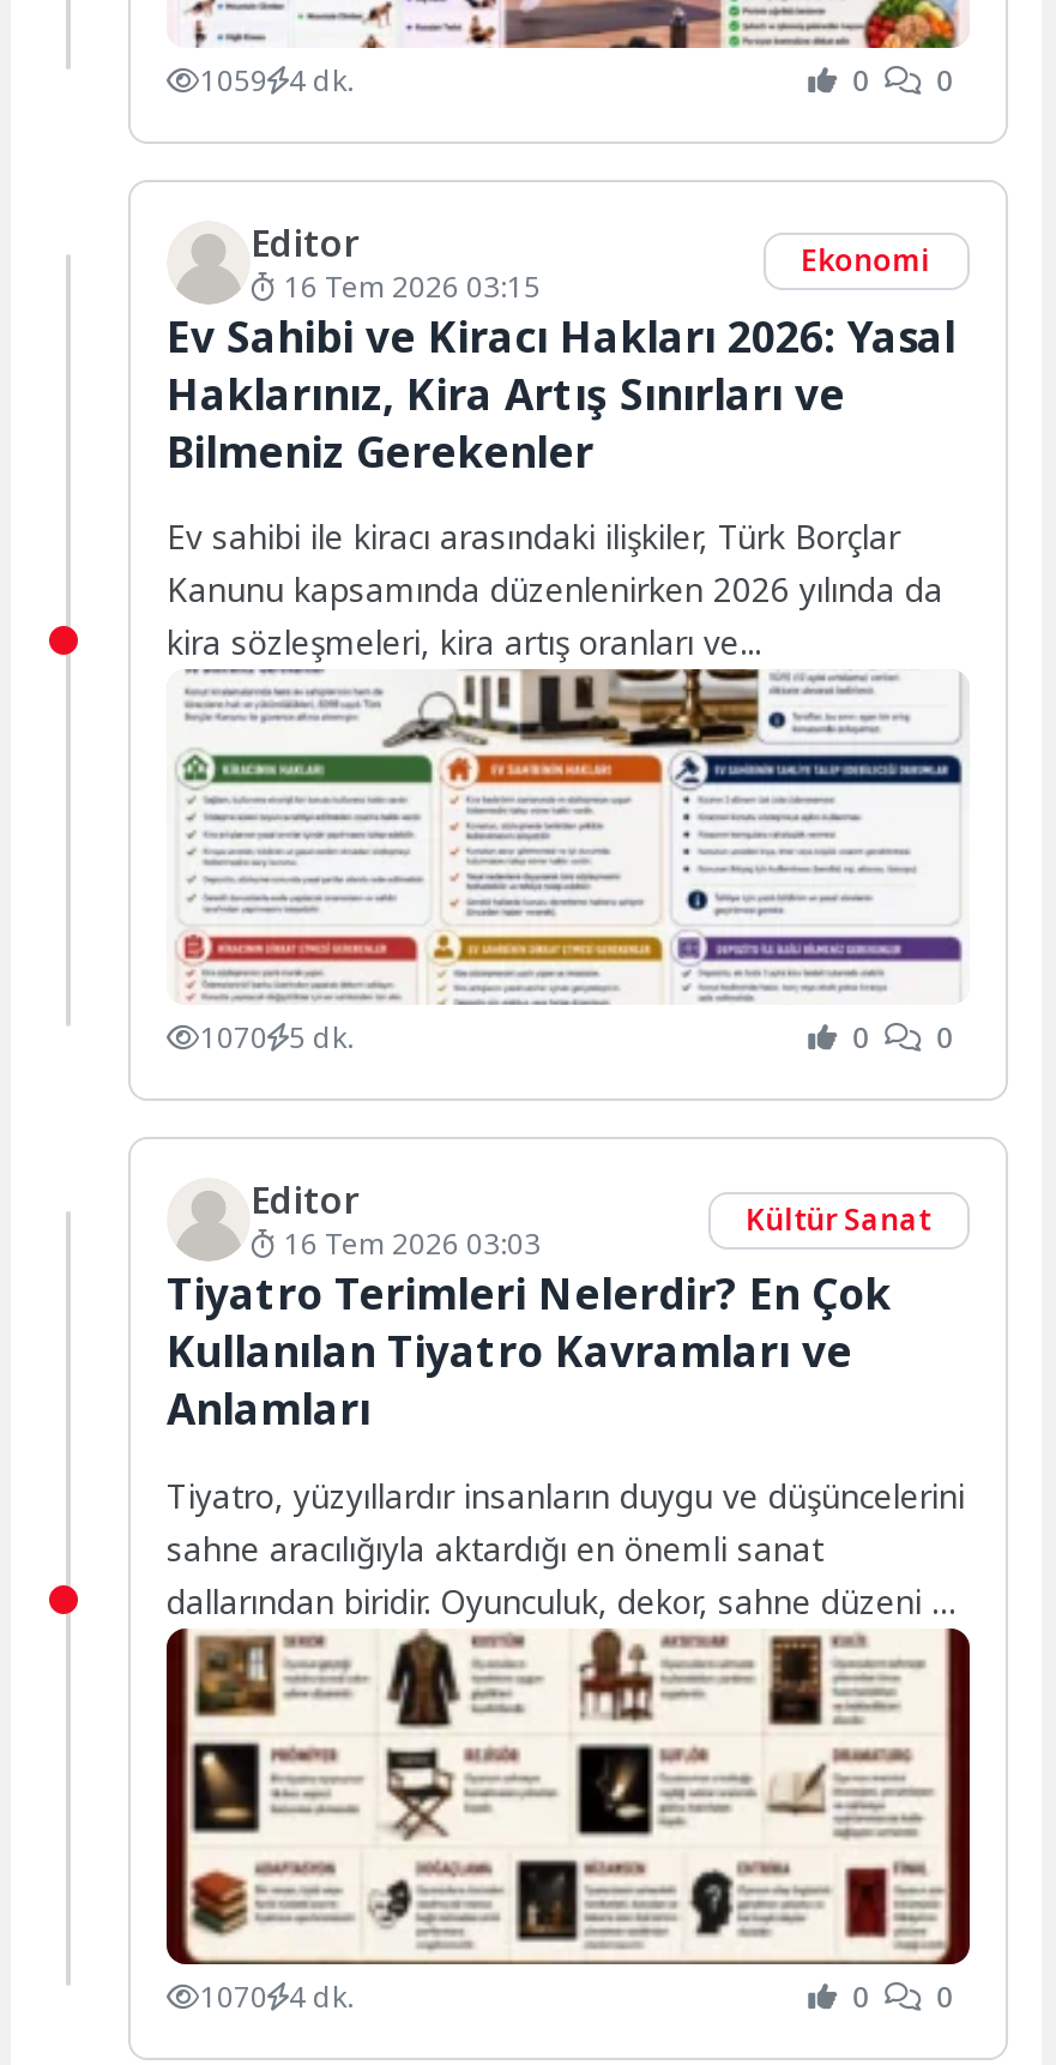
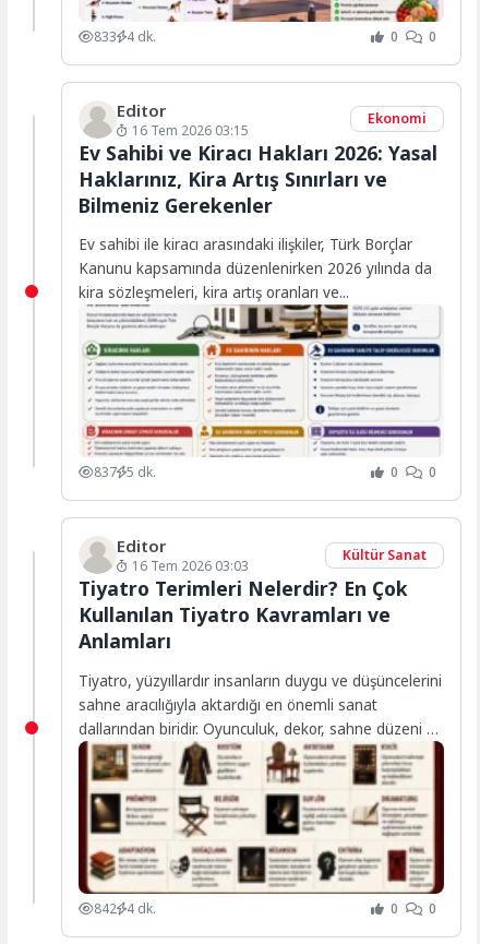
- 1059 4 dk.
+ 833 4 dk.

- 1070 5 dk.
+ 837 5 dk.

- 1070 4 dk.
+ 842 4 dk.
